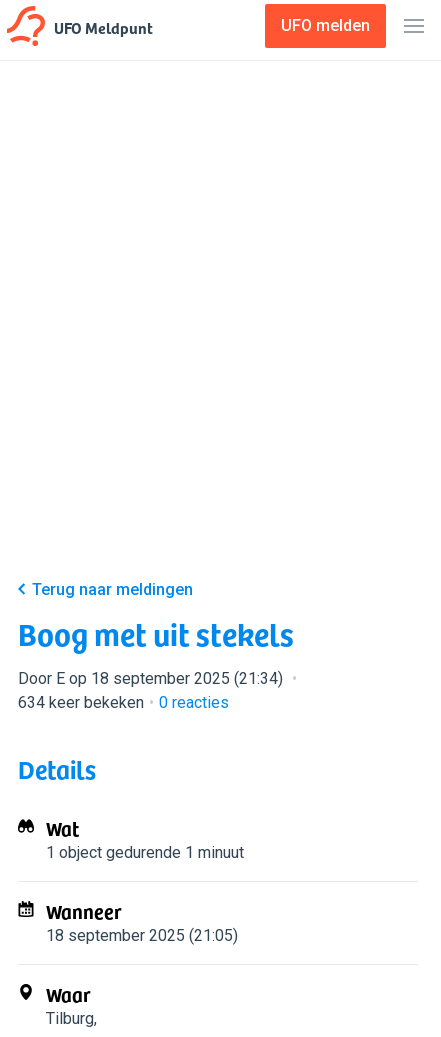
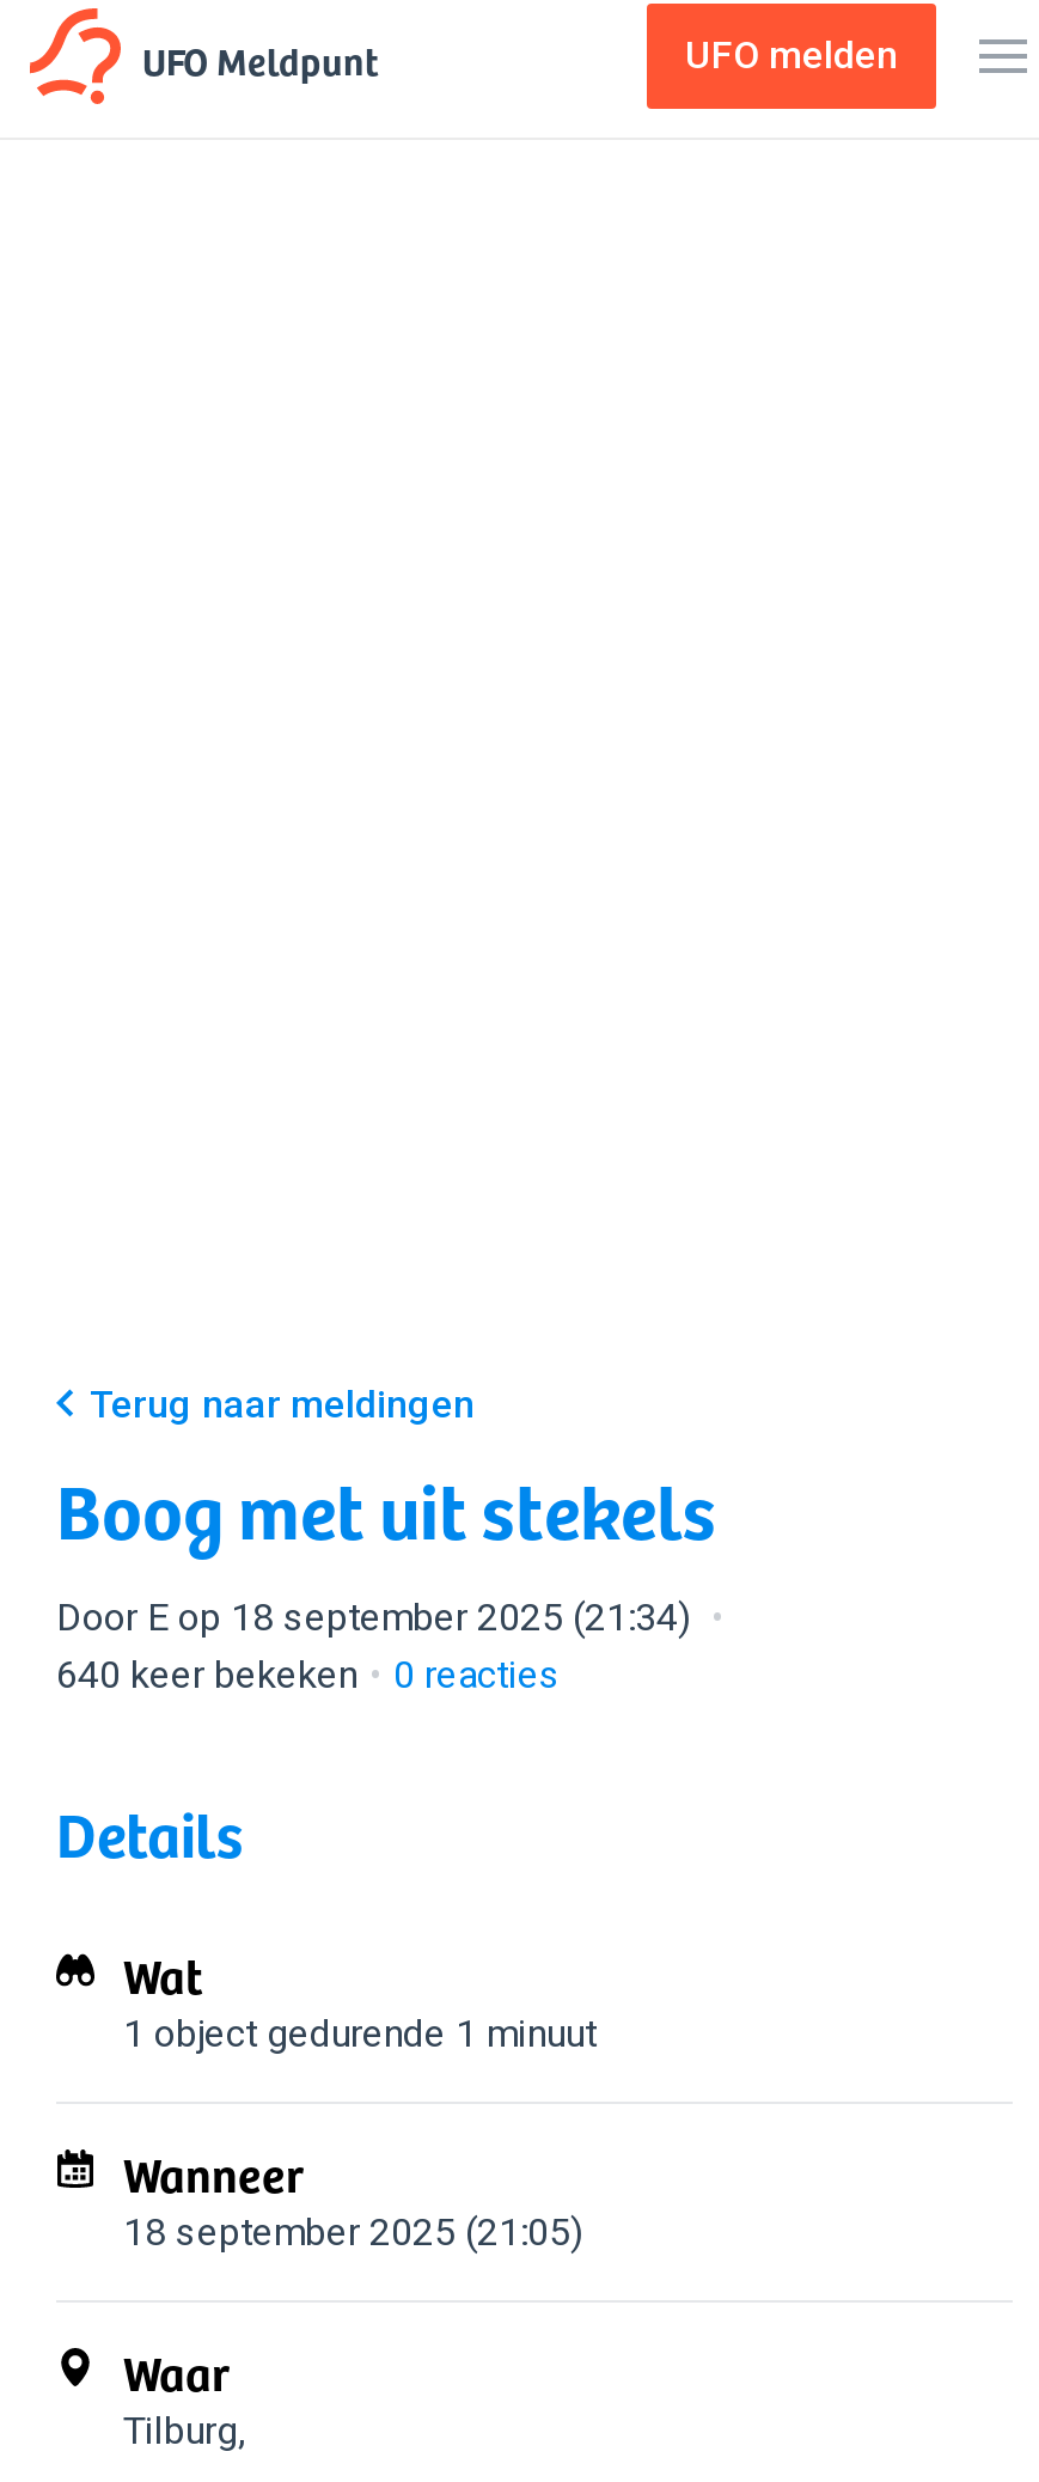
- 634 keer bekeken 0 reacties
+ 640 keer bekeken 0 reacties
